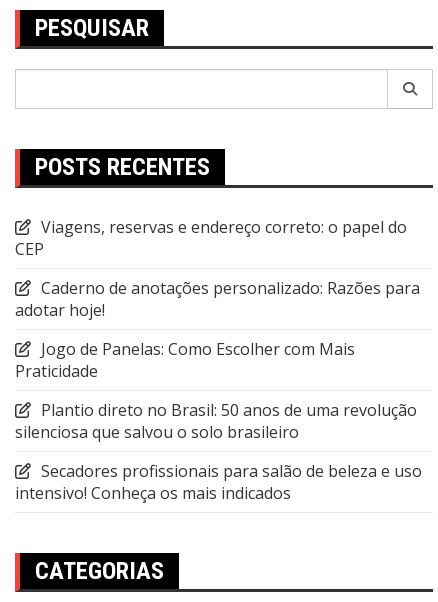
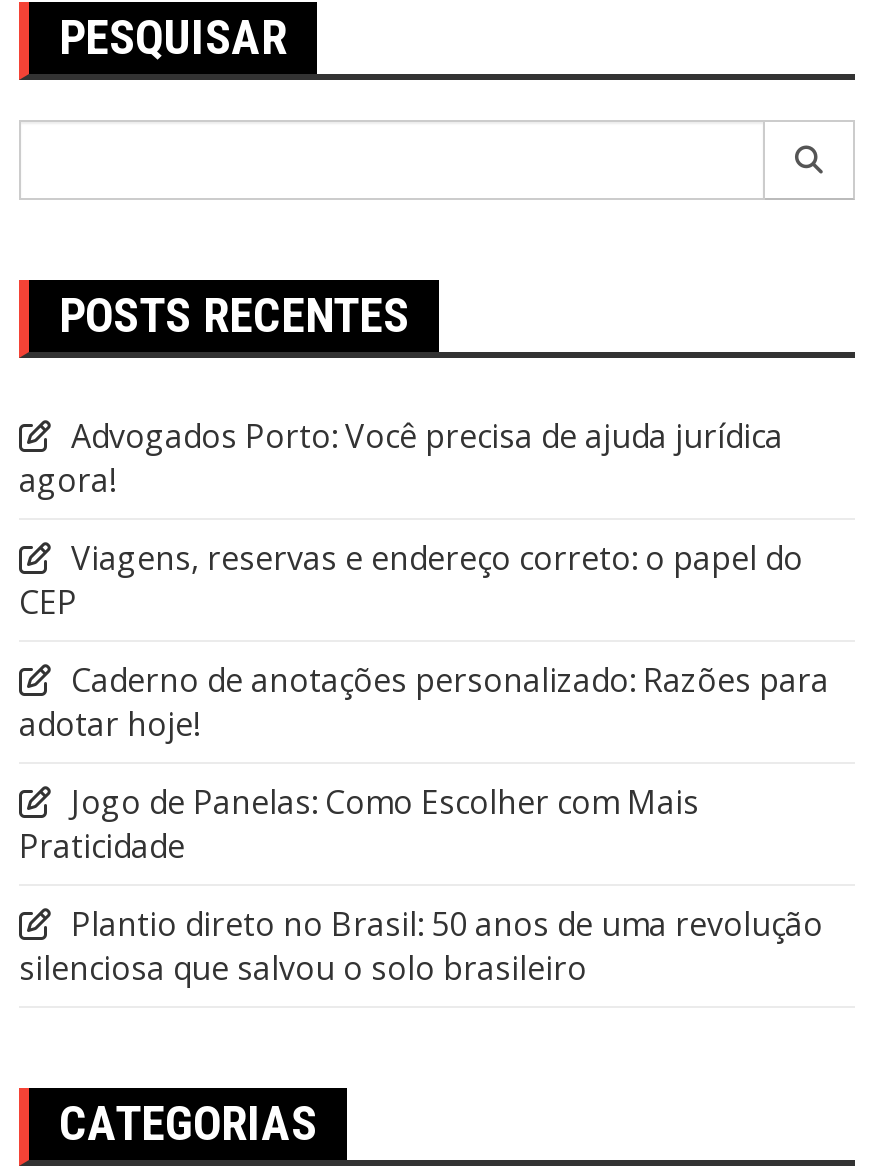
+ Advogados Porto: Você precisa de ajuda jurídica
+ agora!

moved down: Viagens, reservas e endereço correto: o papel do | CEP | Caderno de anotações personalizado: Razões para | adotar hoje! | Jogo de Panelas: Como Escolher com Mais | Praticidade | Plantio direto no Brasil: 50 anos de uma revolução | silenciosa que salvou o solo brasileiro

- Secadores profissionais para salão de beleza e uso
- intensivo! Conheça os mais indicados
